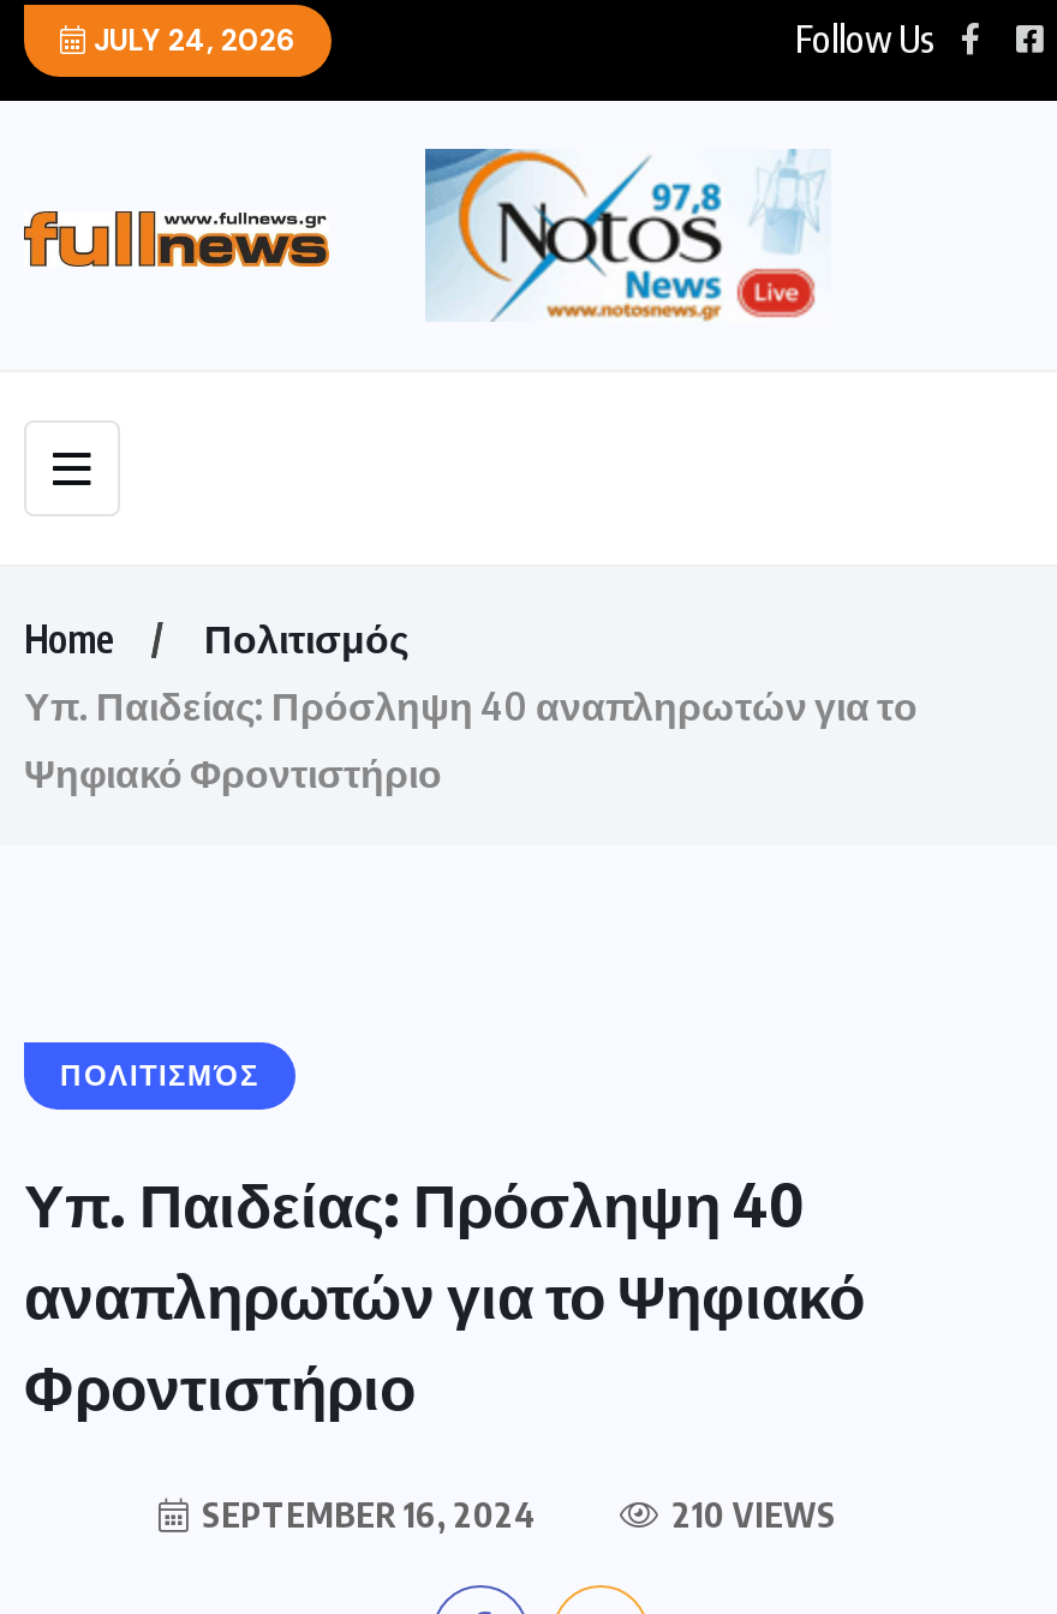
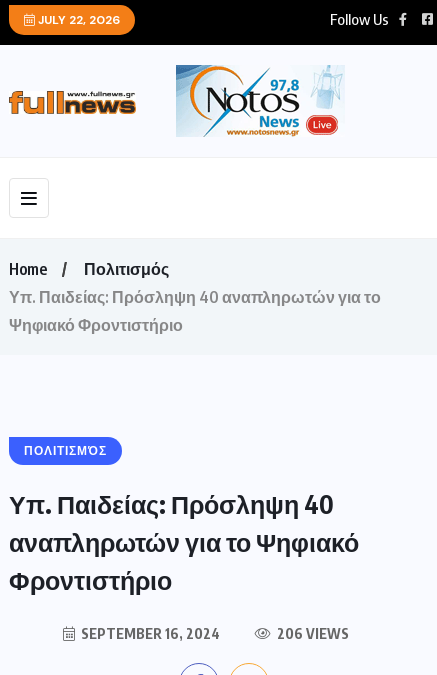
- JULY 24, 2026
+ JULY 22, 2026

- 210 VIEWS
+ 206 VIEWS
